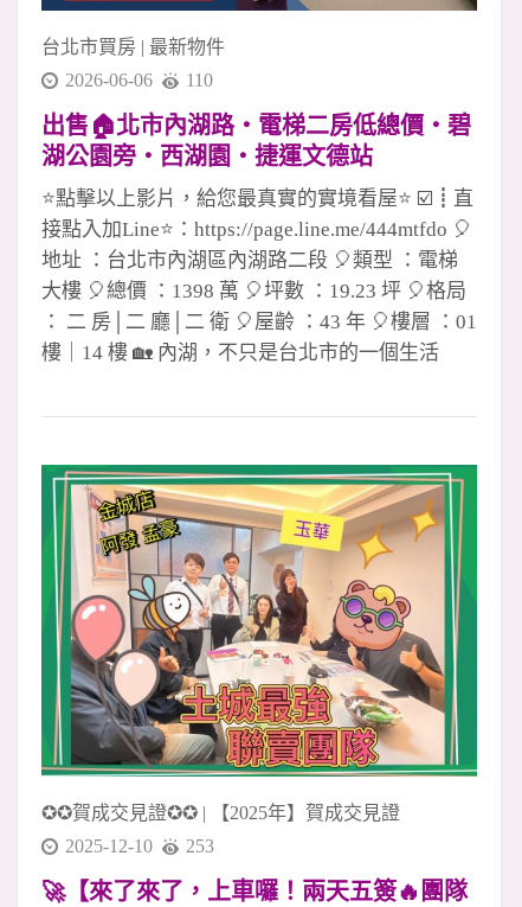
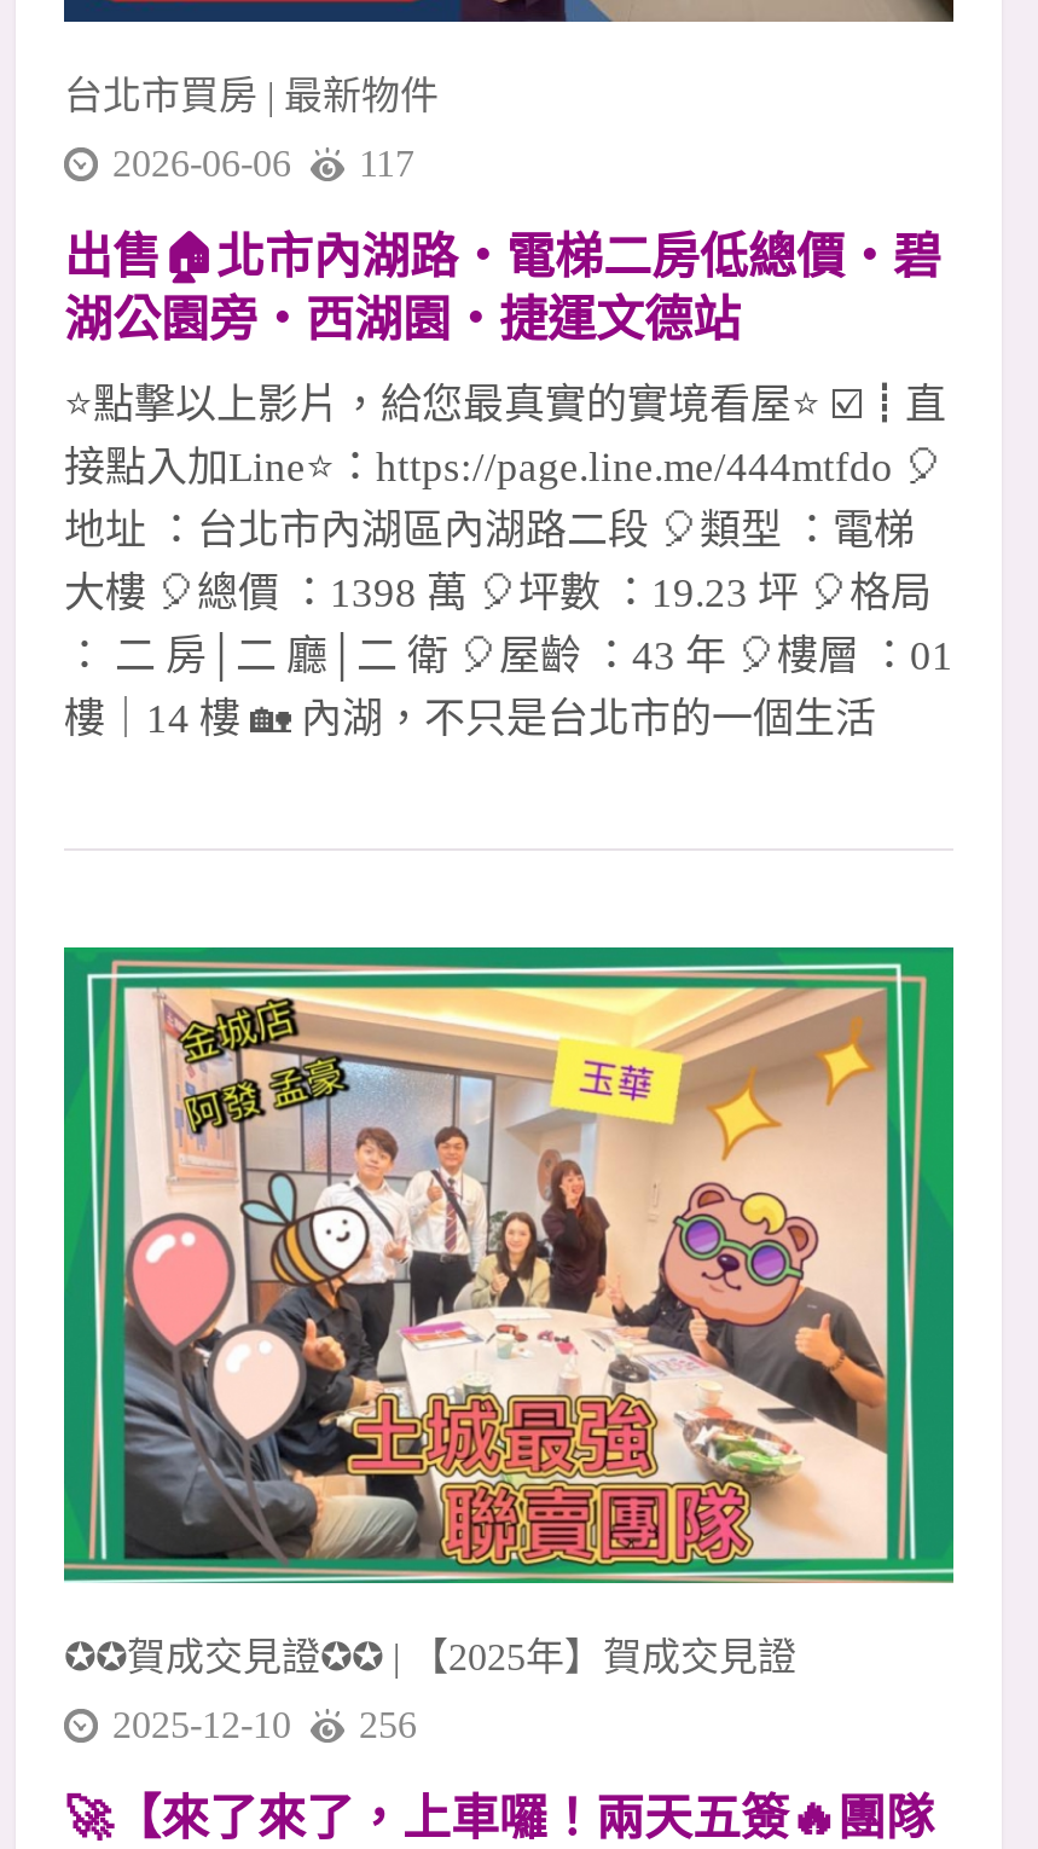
- 2026-06-06 110
+ 2026-06-06 117

- 2025-12-10 253
+ 2025-12-10 256
